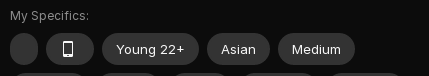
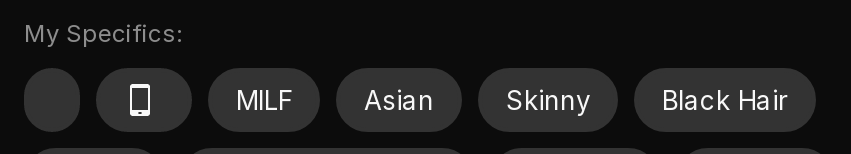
- Young 22+
+ MILF

- Medium
+ Skinny
+ Black Hair
